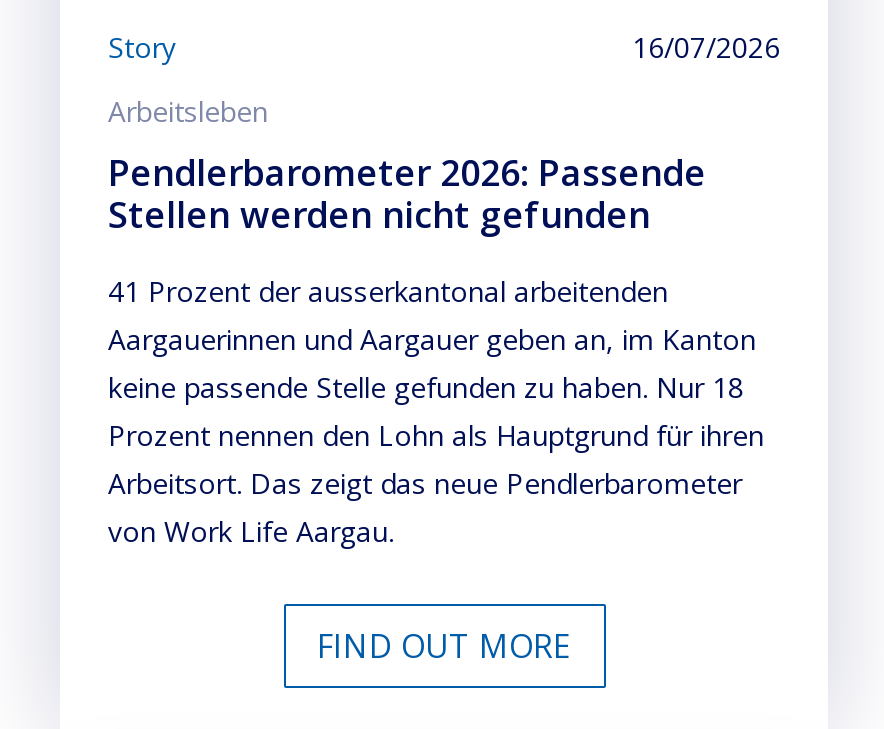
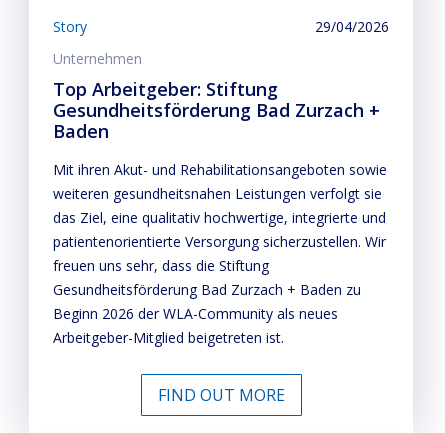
- 16/07/2026
+ 29/04/2026

- Arbeitsleben
- Pendlerbarometer 2026: Passende
- Stellen werden nicht gefunden
+ Unternehmen
+ Top Arbeitgeber: Stiftung
+ Gesundheitsförderung Bad Zurzach +
+ Baden

- 41 Prozent der ausserkantonal arbeitenden
- Aargauerinnen und Aargauer geben an, im Kanton
- keine passende Stelle gefunden zu haben. Nur 18
- Prozent nennen den Lohn als Hauptgrund für ihren
- Arbeitsort. Das zeigt das neue Pendlerbarometer
- von Work Life Aargau.
+ Mit ihren Akut- und Rehabilitationsangeboten sowie
+ weiteren gesundheitsnahen Leistungen verfolgt sie
+ das Ziel, eine qualitativ hochwertige, integrierte und
+ patientenorientierte Versorgung sicherzustellen. Wir
+ freuen uns sehr, dass die Stiftung
+ Gesundheitsförderung Bad Zurzach + Baden zu
+ Beginn 2026 der WLA-Community als neues
+ Arbeitgeber-Mitglied beigetreten ist.
